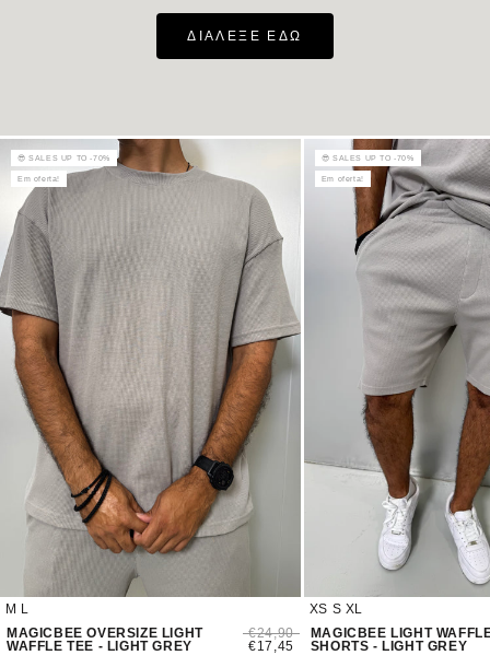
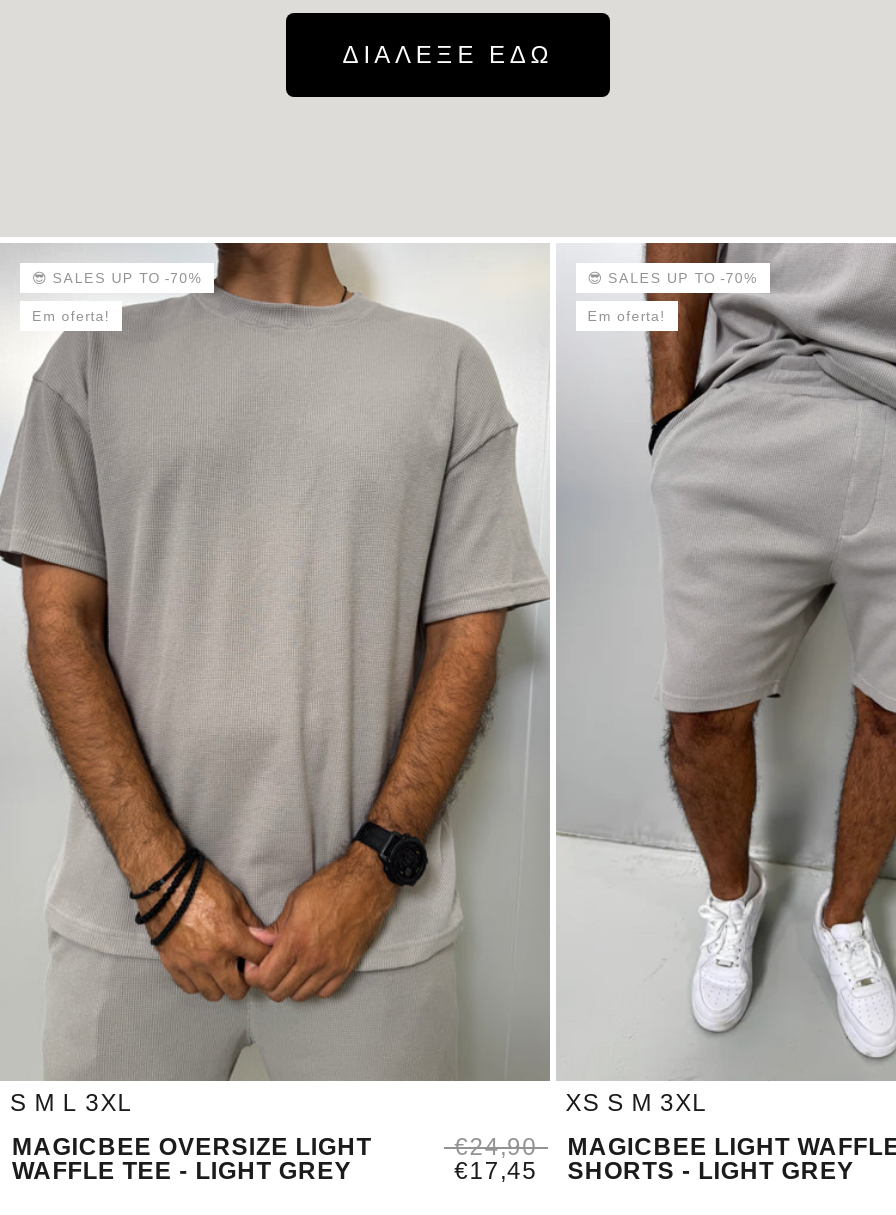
- M L
+ S M L 3XL

- XS S XL
+ XS S M 3XL
